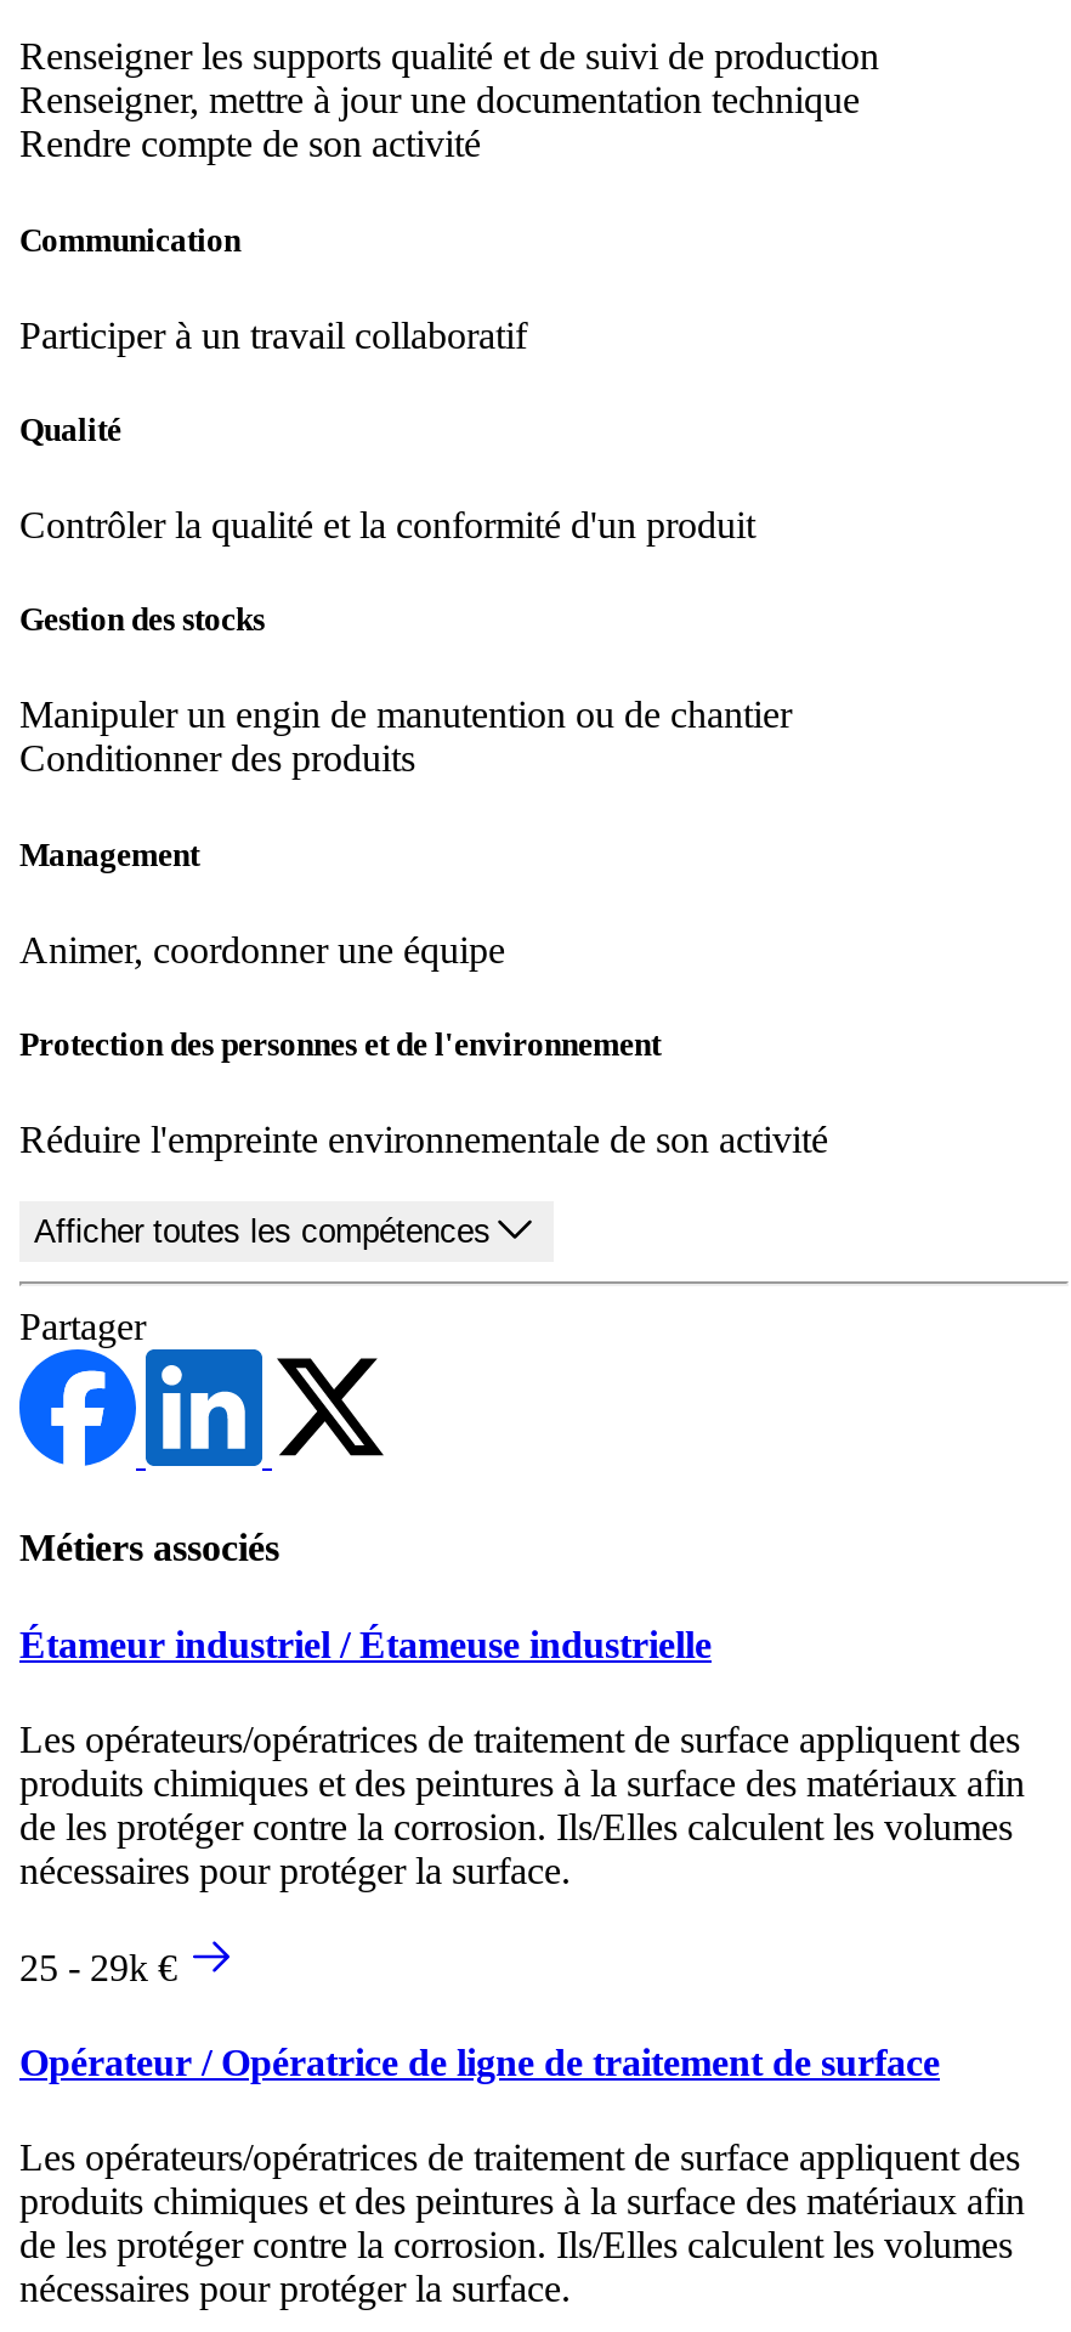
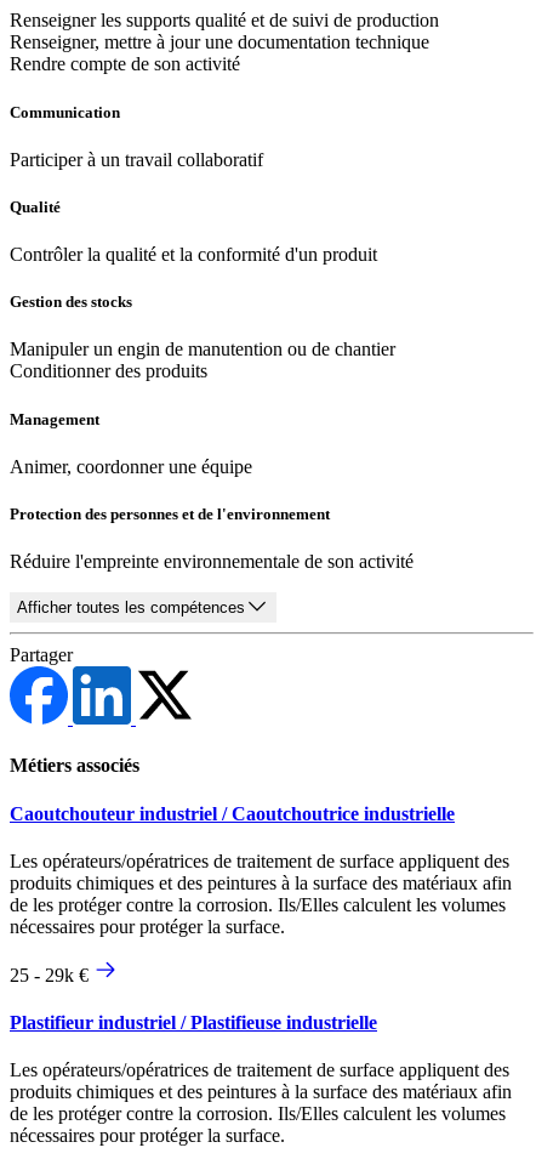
- Étameur industriel / Étameuse industrielle
+ Caoutchouteur industriel / Caoutchoutrice industrielle

- Opérateur / Opératrice de ligne de traitement de surface
+ Plastifieur industriel / Plastifieuse industrielle
